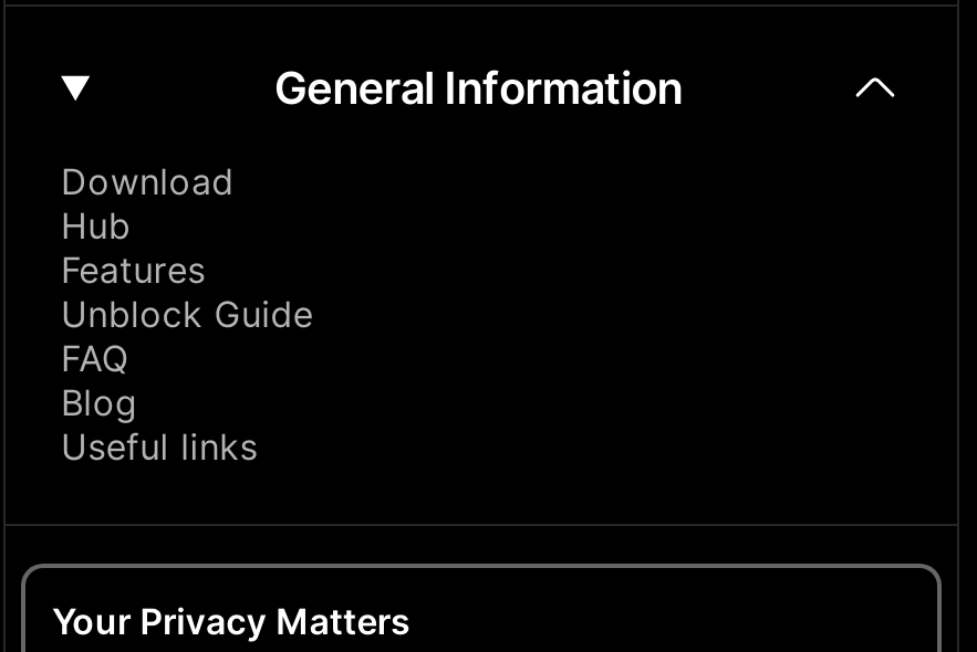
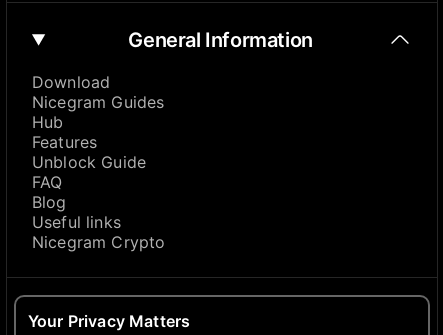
+ Nicegram Guides

+ Nicegram Crypto
